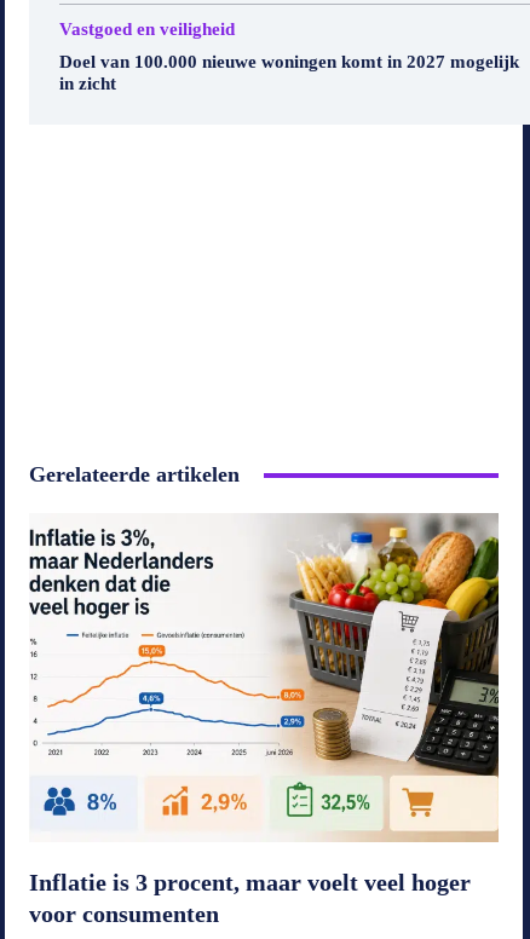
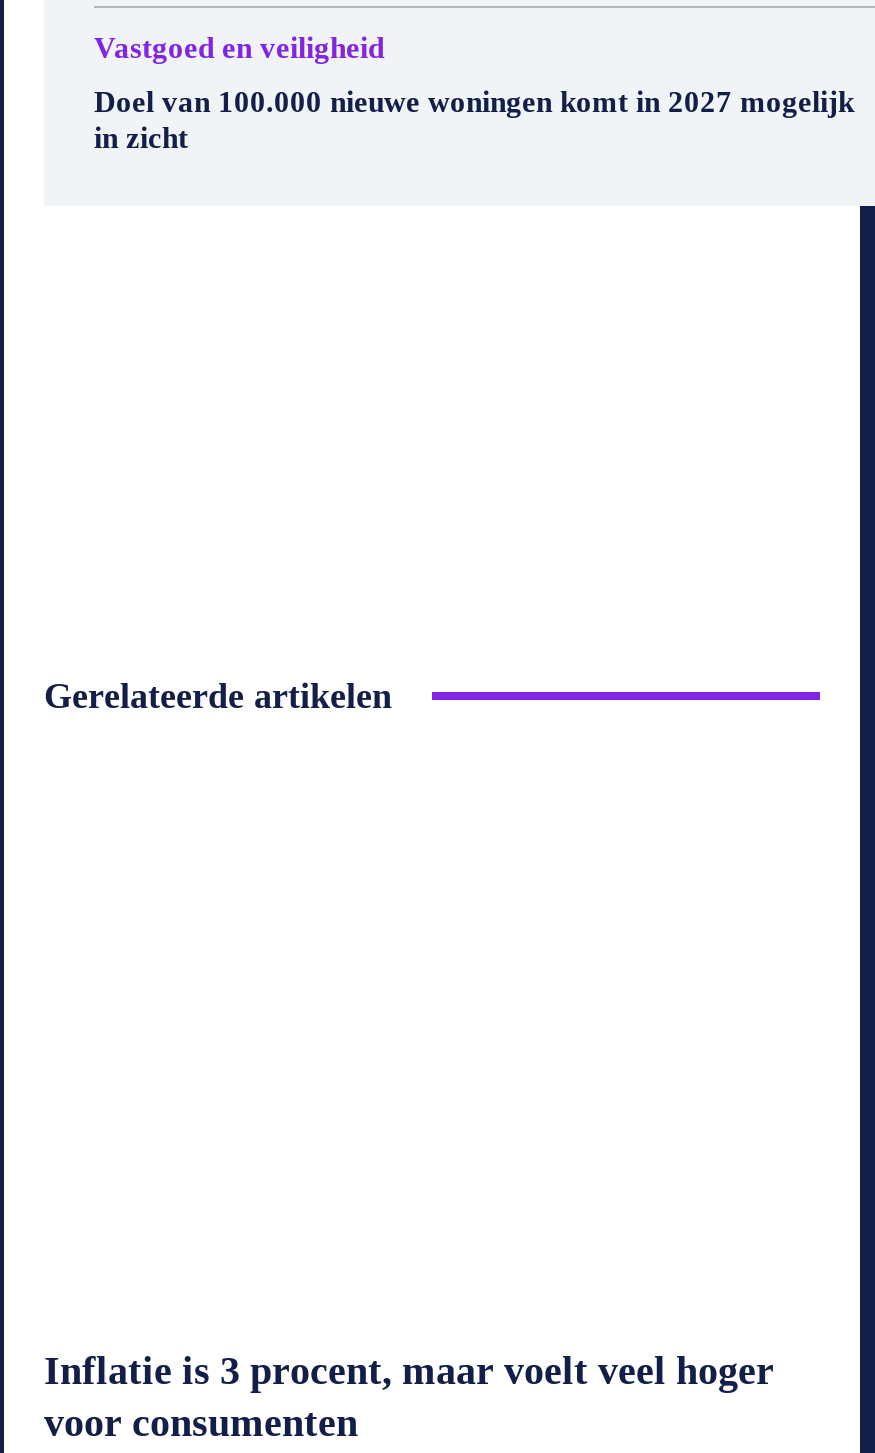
- [image]
